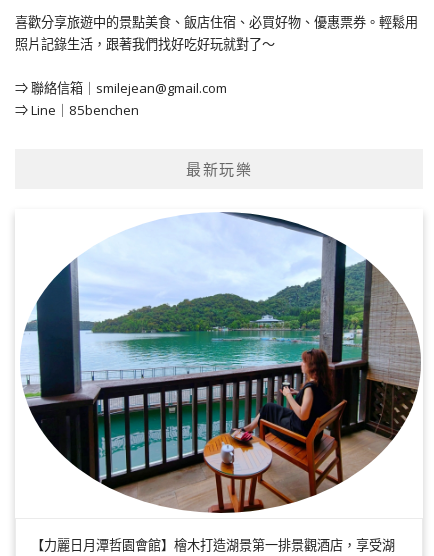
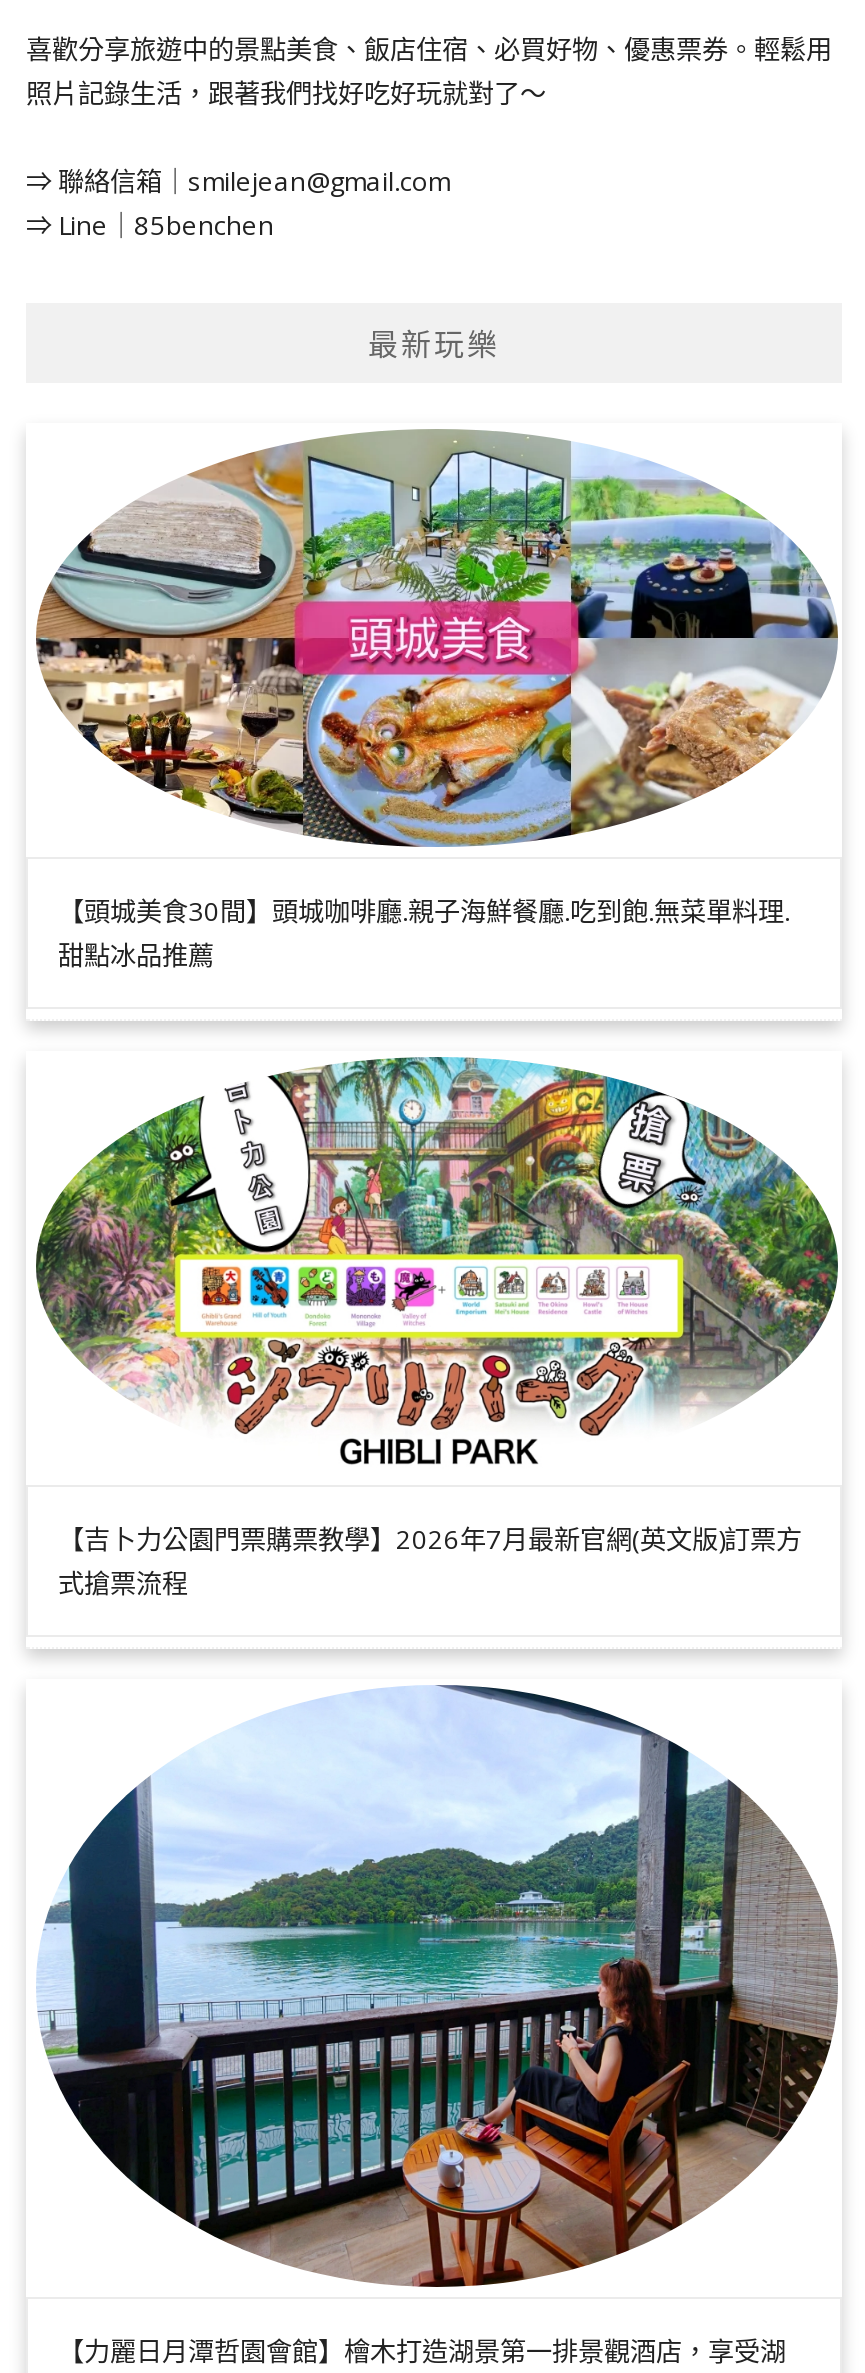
+ [image]
+ 【頭城美食30間】頭城咖啡廳.親子海鮮餐廳.吃到飽.無菜單料理.
+ 甜點冰品推薦

+ [image]
+ 【吉卜力公園門票購票教學】2026年7月最新官網(英文版)訂票方
+ 式搶票流程
